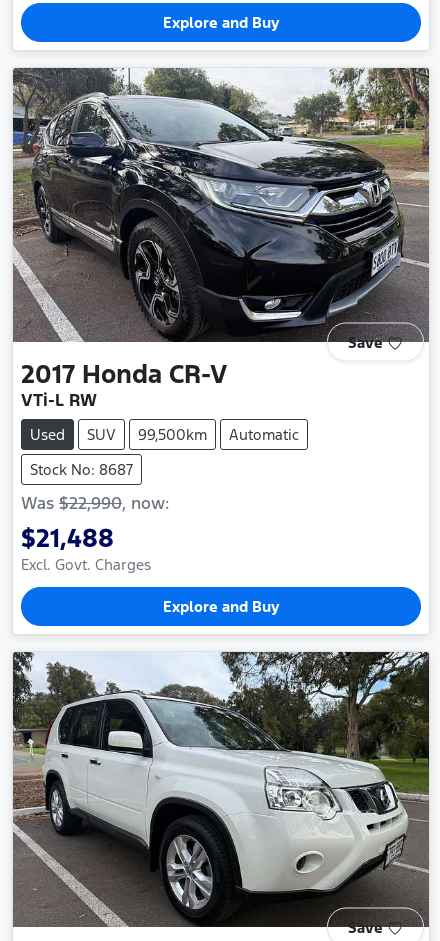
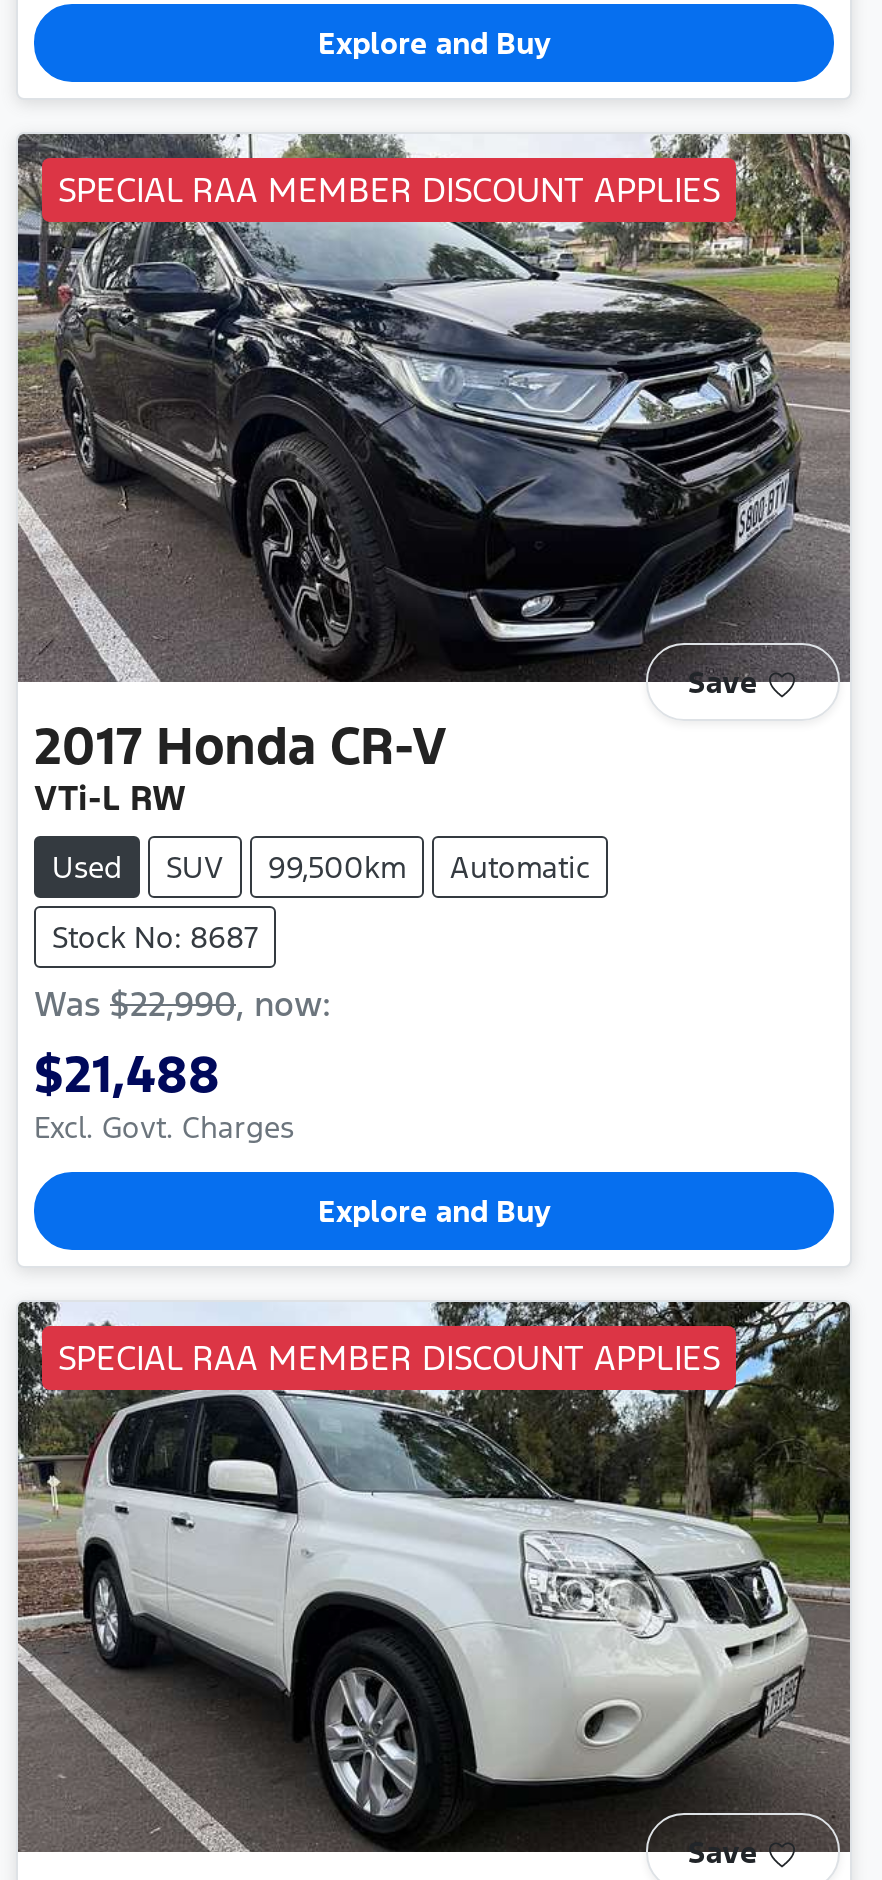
+ SPECIAL RAA MEMBER DISCOUNT APPLIES

+ SPECIAL RAA MEMBER DISCOUNT APPLIES
